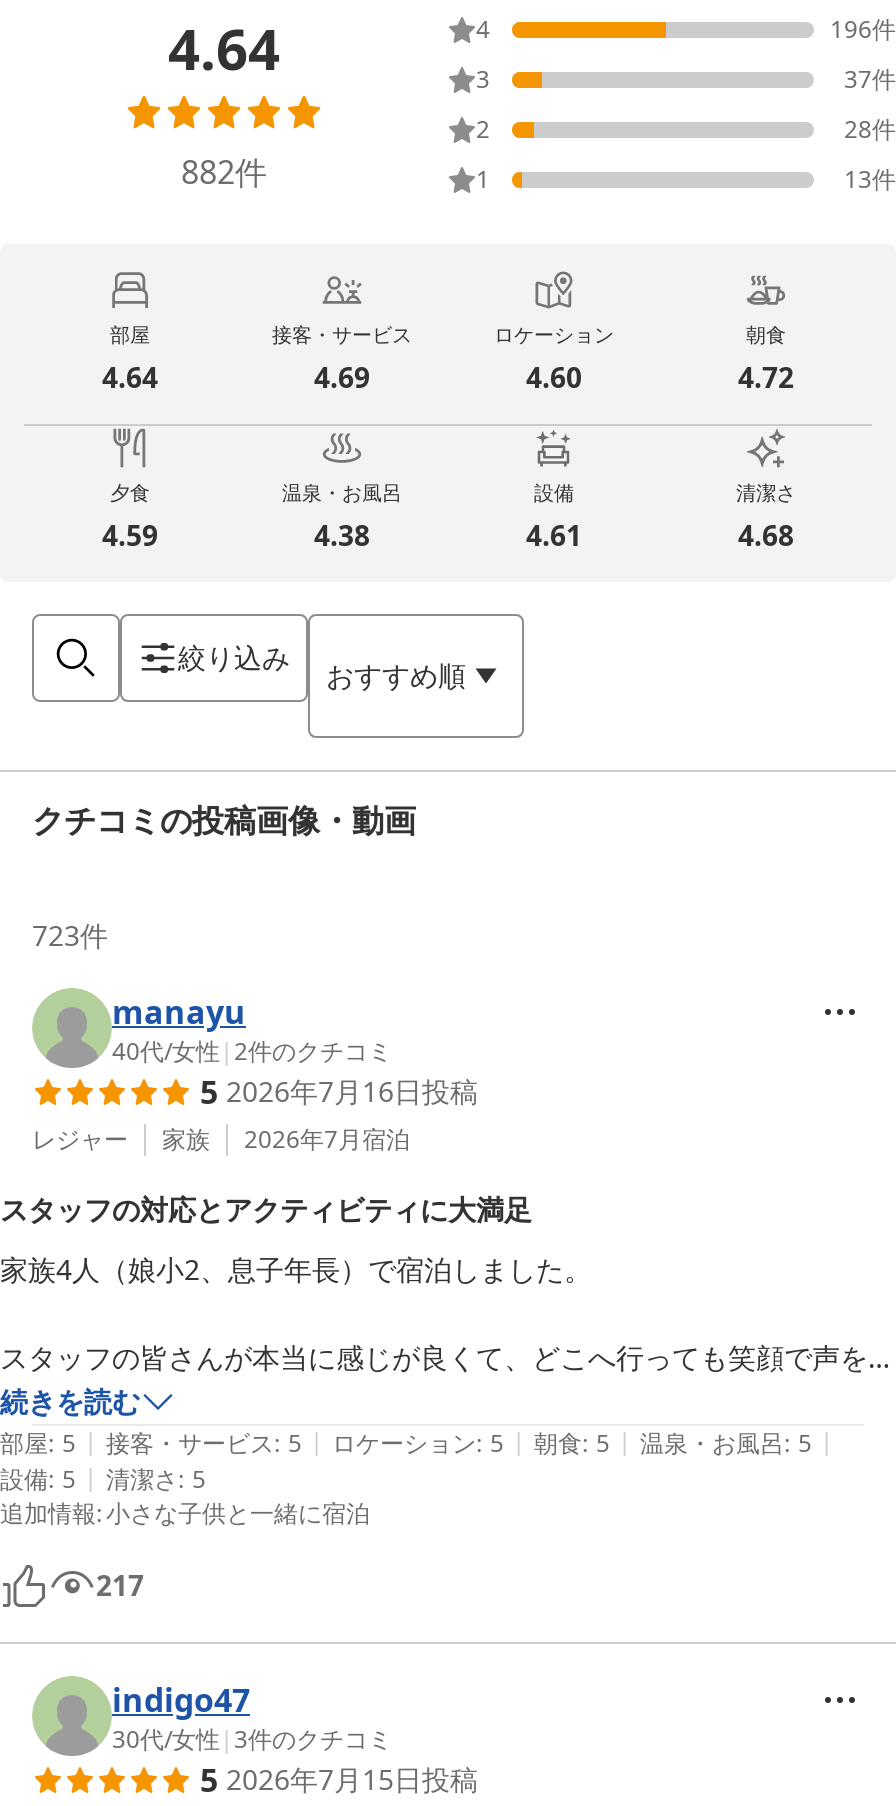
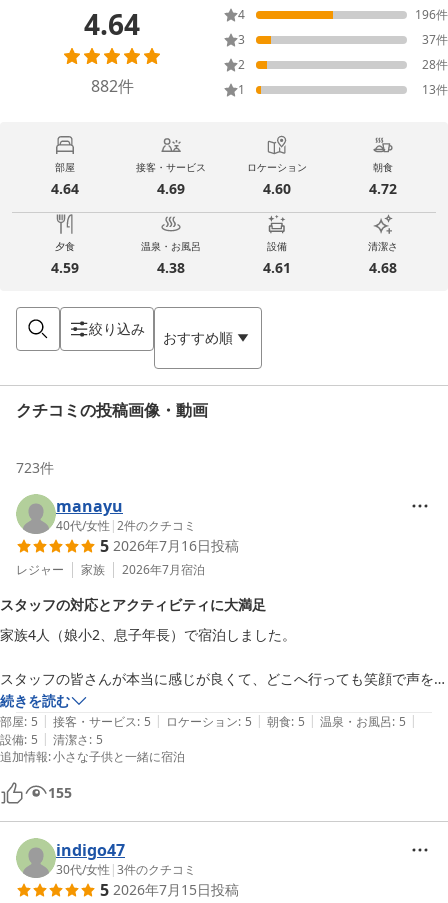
- 217
+ 155
